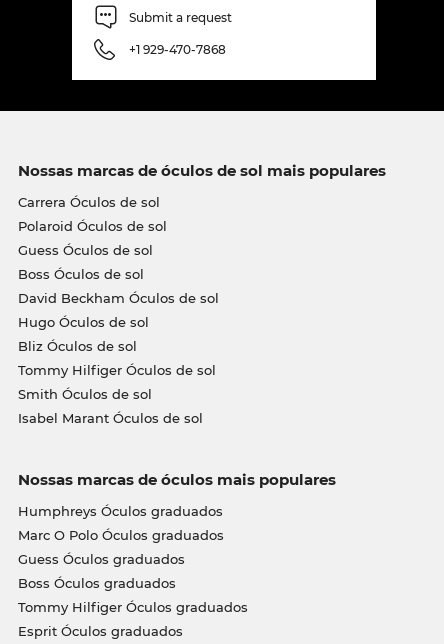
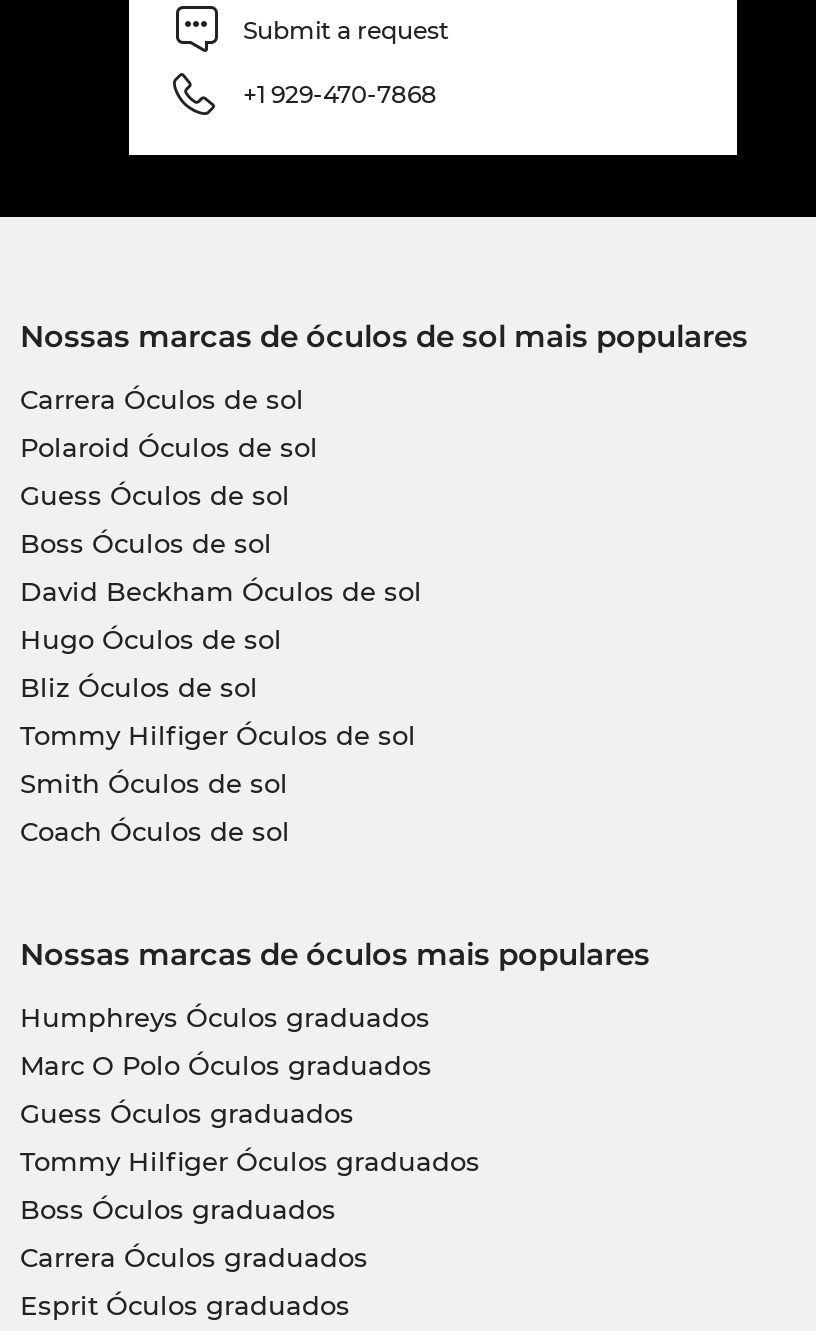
- Isabel Marant Óculos de sol
+ Coach Óculos de sol

+ Carrera Óculos graduados

moved up: Tommy Hilfiger Óculos graduados
